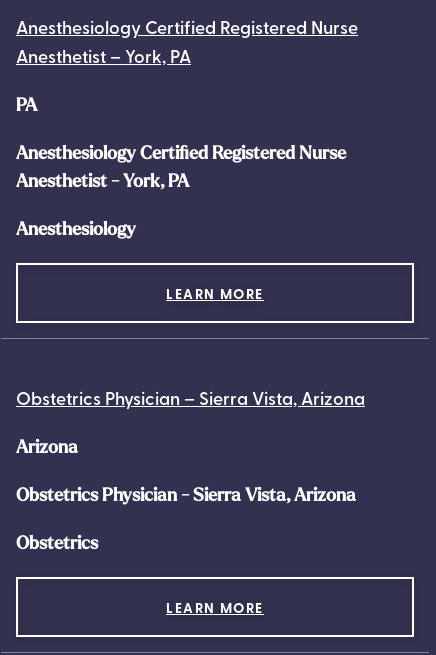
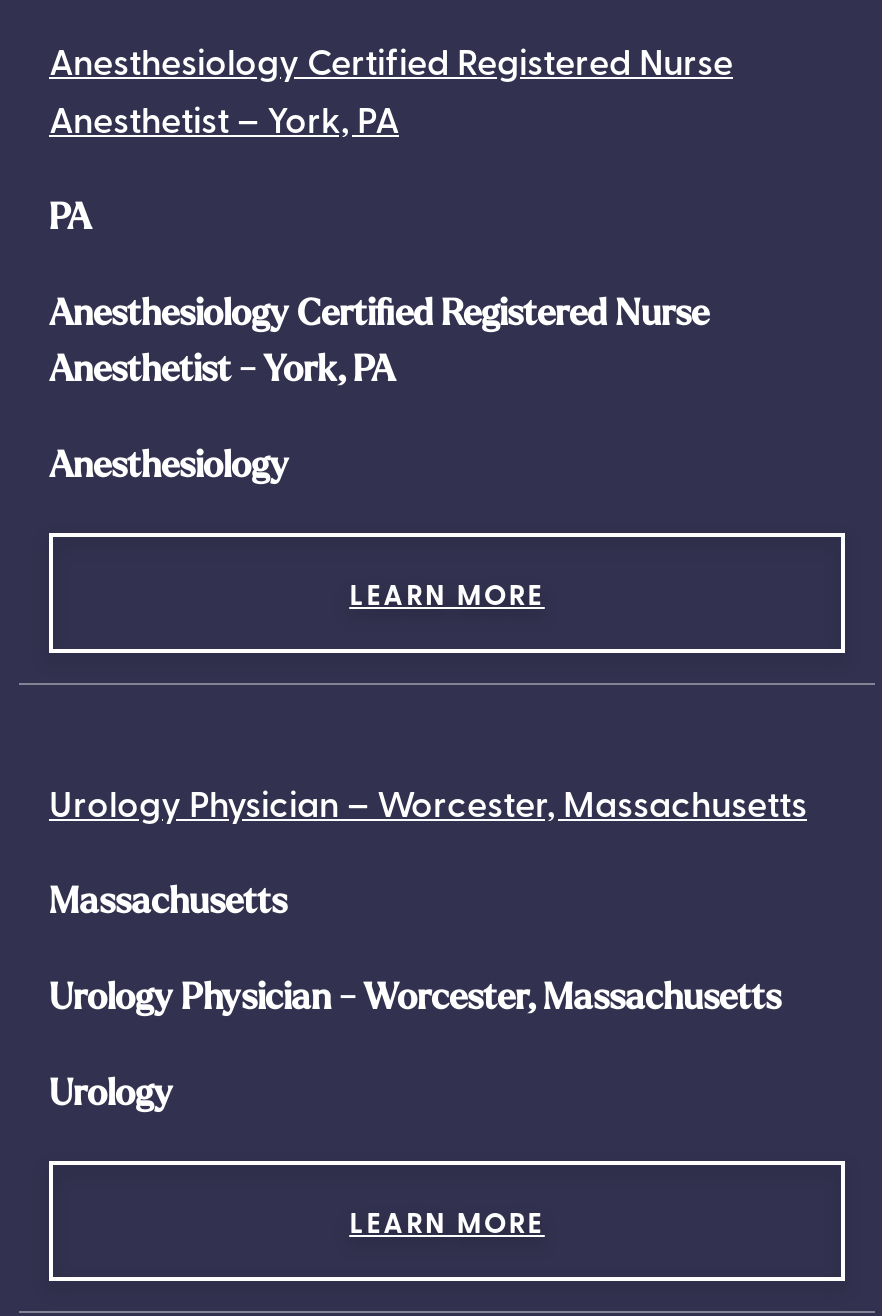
- Obstetrics Physician – Sierra Vista, Arizona
+ Urology Physician – Worcester, Massachusetts

- Arizona
+ Massachusetts

- Obstetrics Physician - Sierra Vista, Arizona
+ Urology Physician - Worcester, Massachusetts

- Obstetrics
+ Urology
